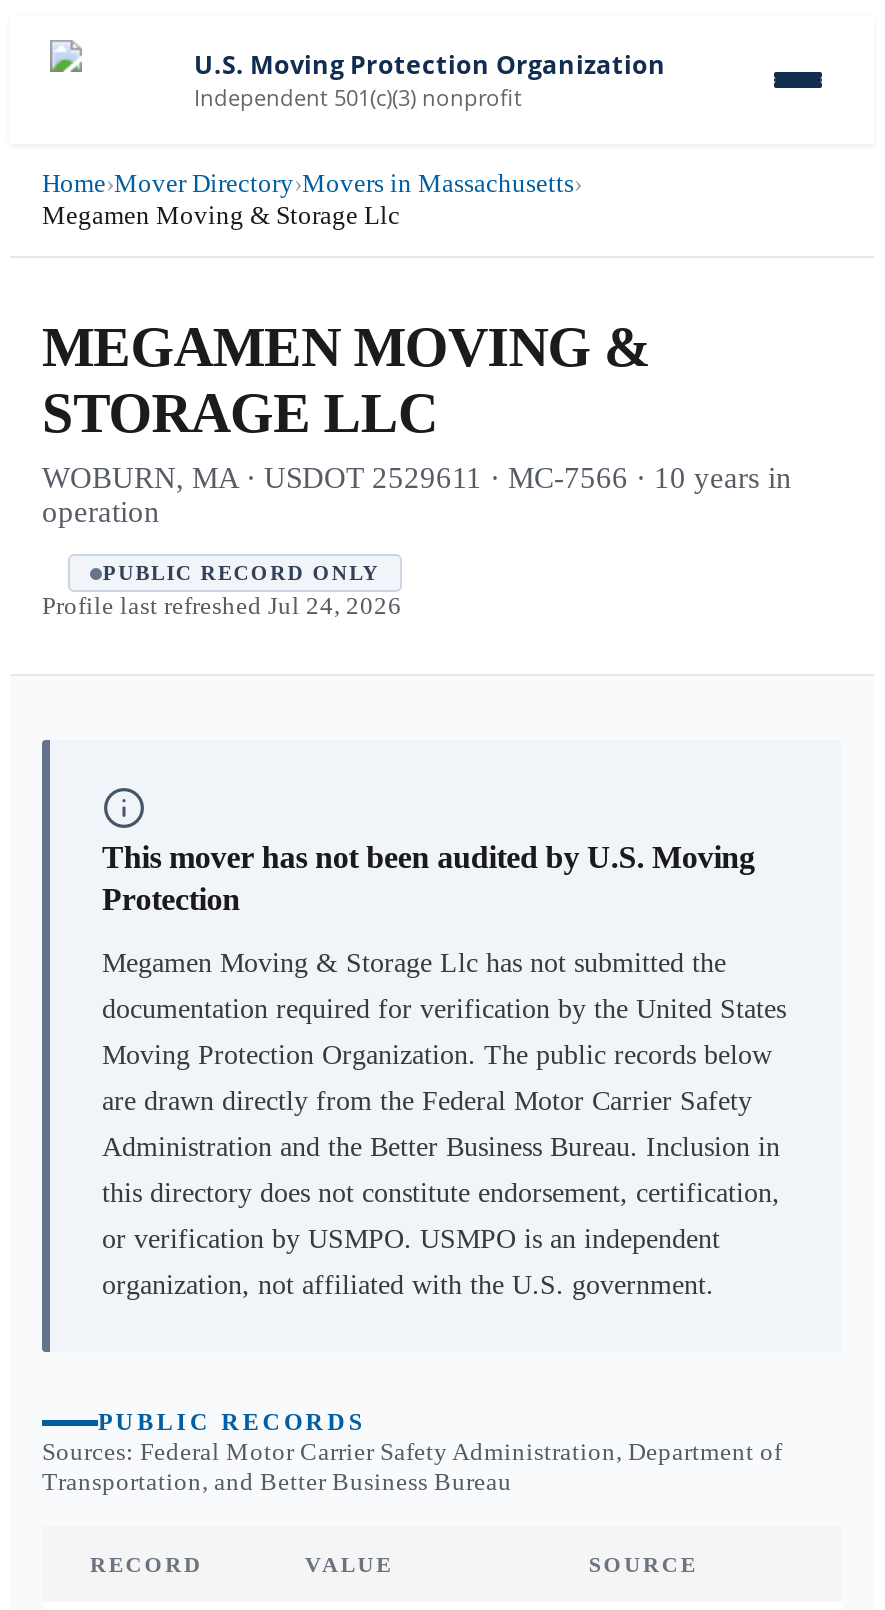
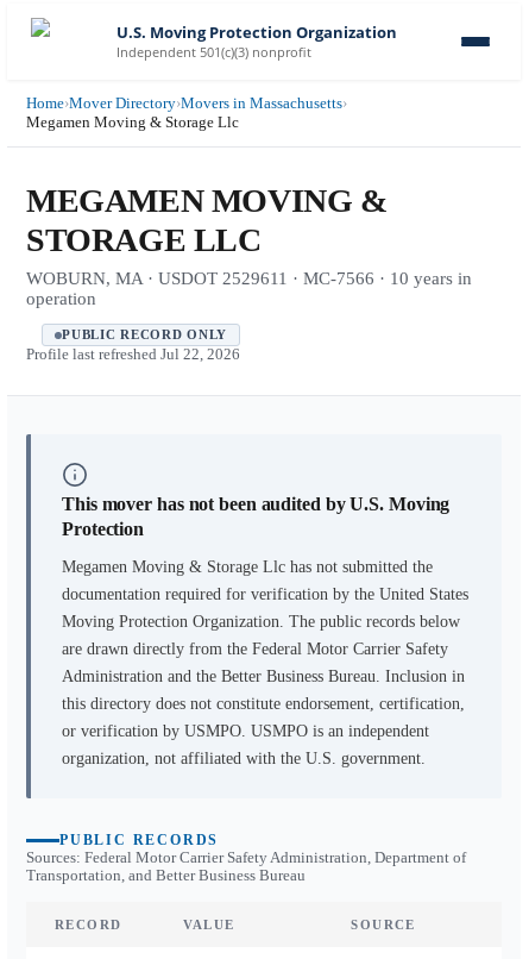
- Profile last refreshed Jul 24, 2026
+ Profile last refreshed Jul 22, 2026
